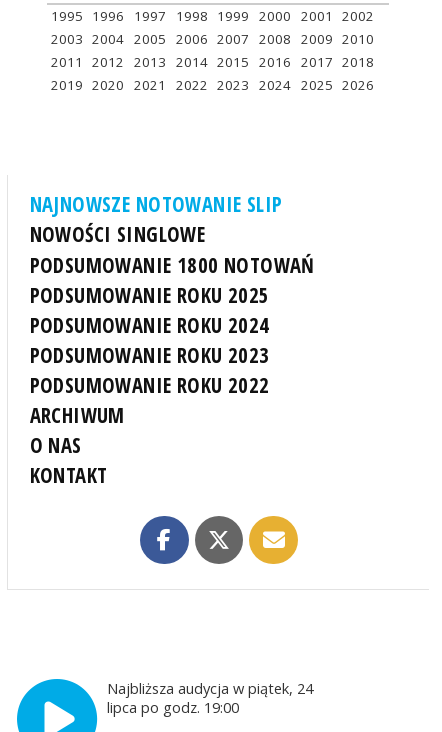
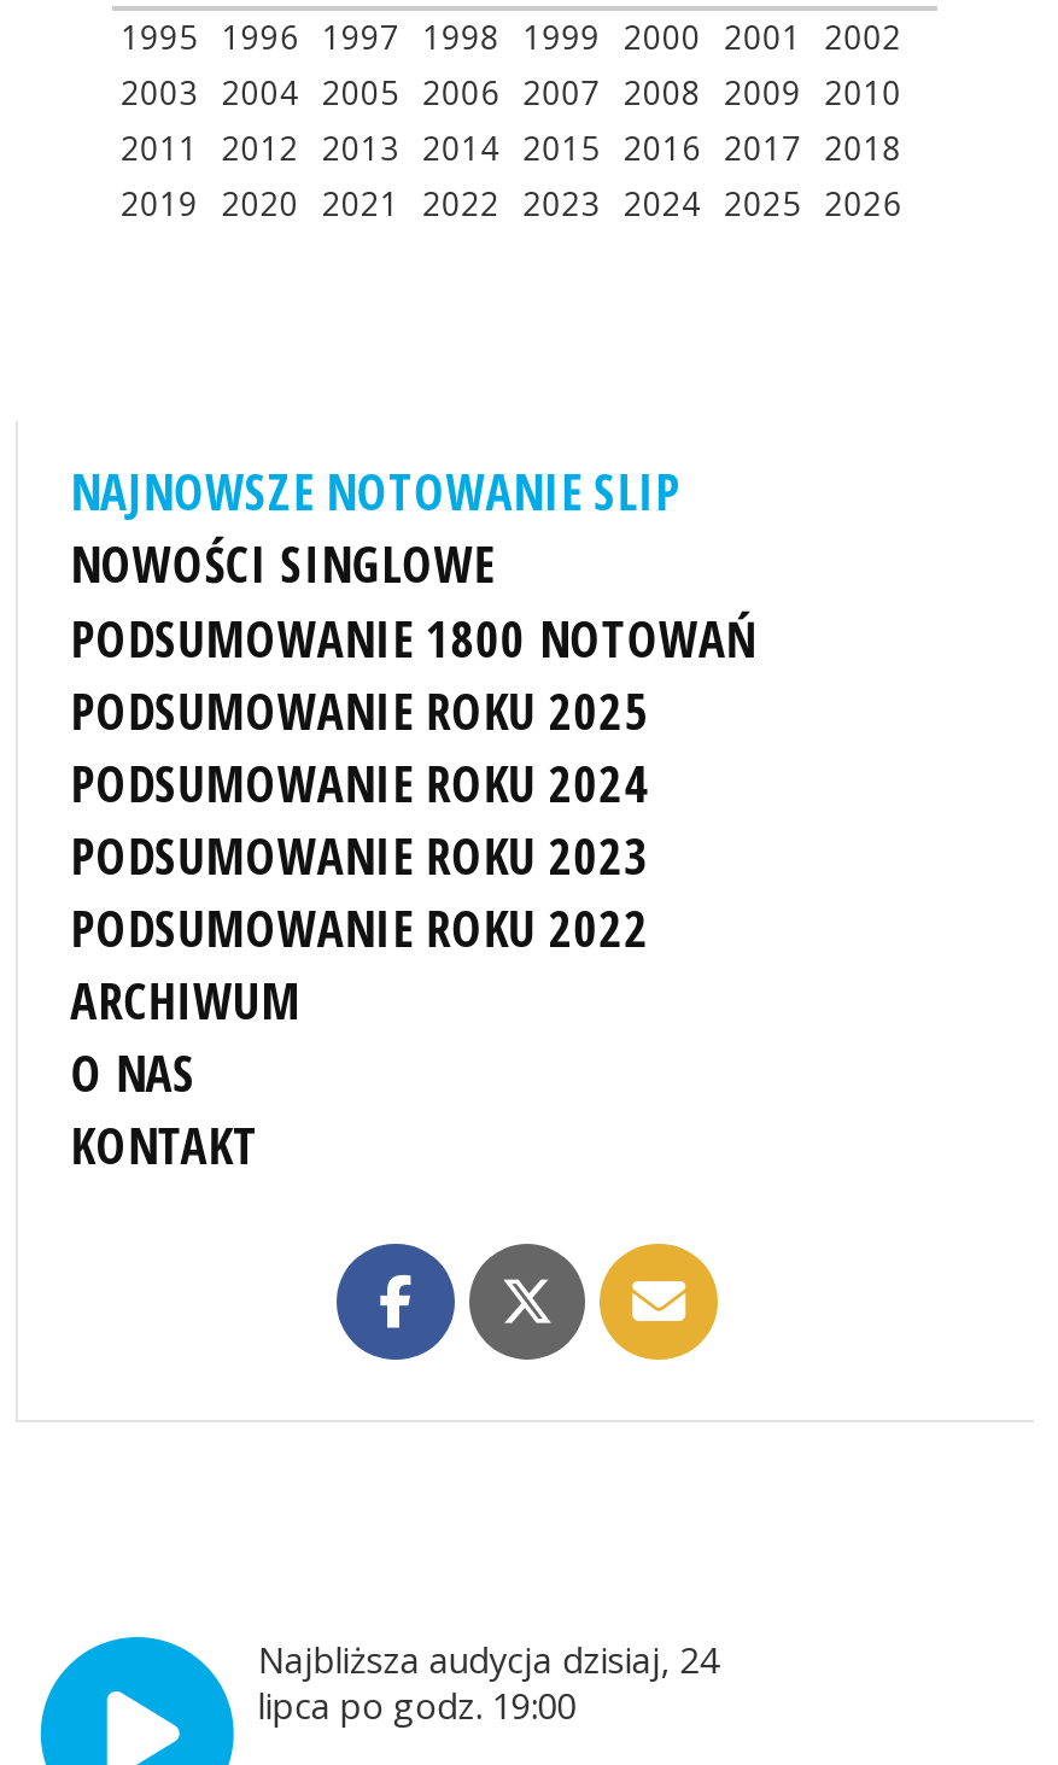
- Najbliższa audycja w piątek, 24
+ Najbliższa audycja dzisiaj, 24
